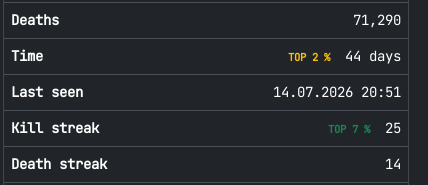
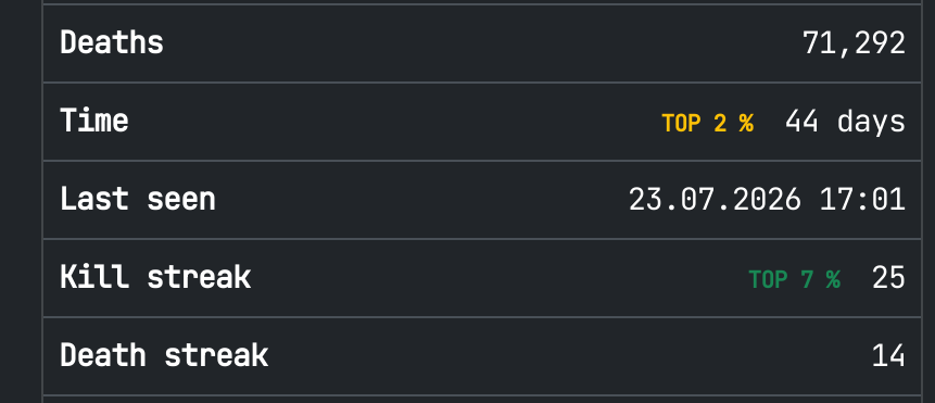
- 71,290
+ 71,292

- 14.07.2026 20:51
+ 23.07.2026 17:01
